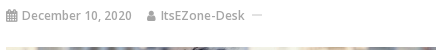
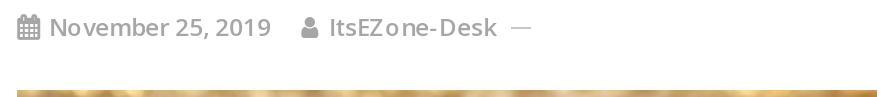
- December 10, 2020 ItsEZone-Desk
+ November 25, 2019 ItsEZone-Desk
